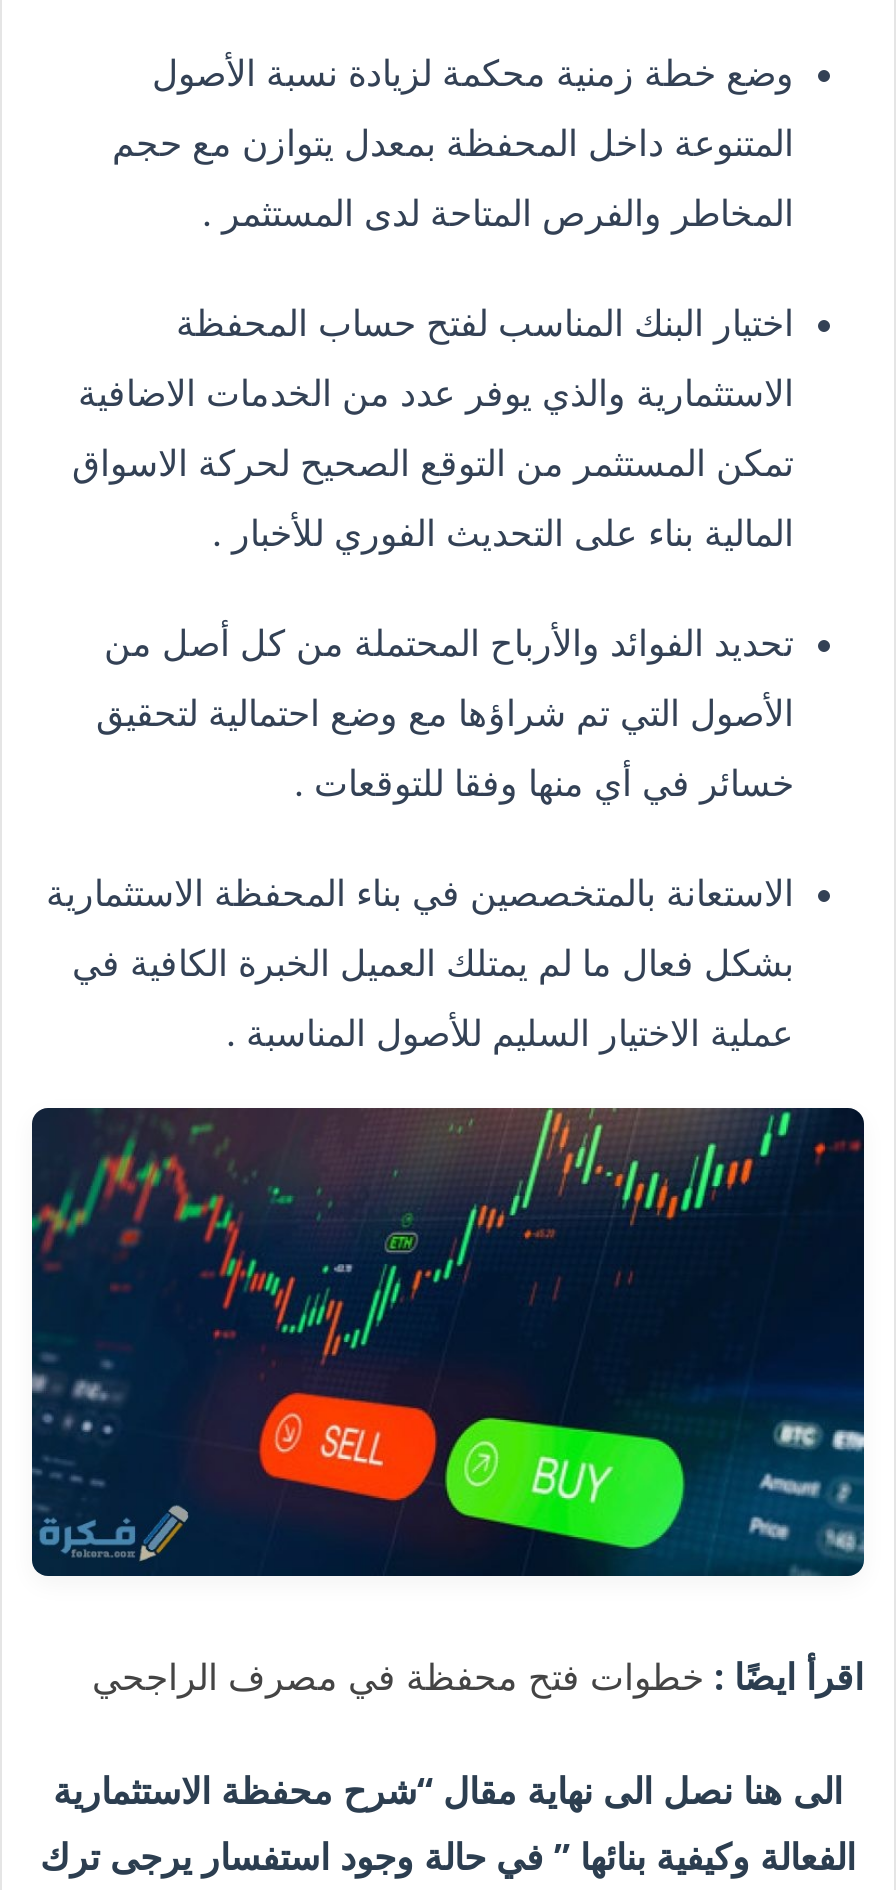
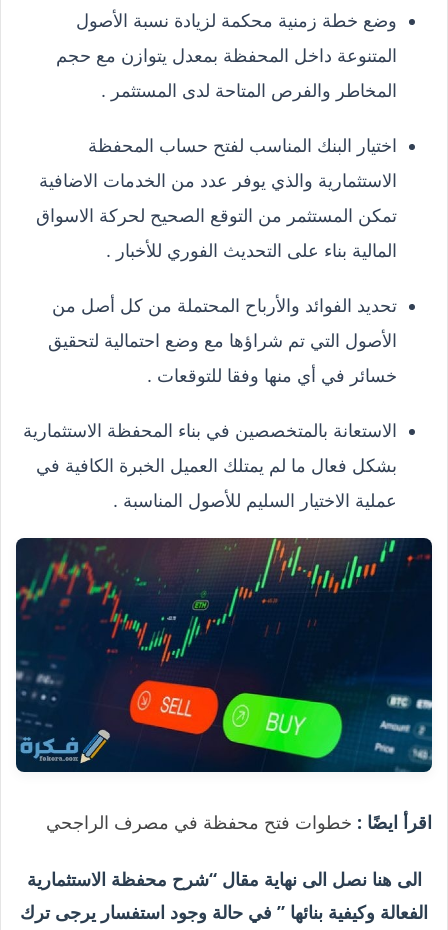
- [image]
+ [image]
